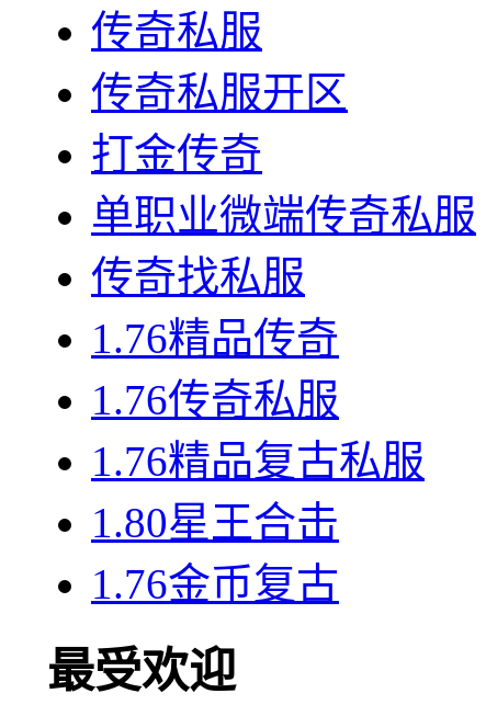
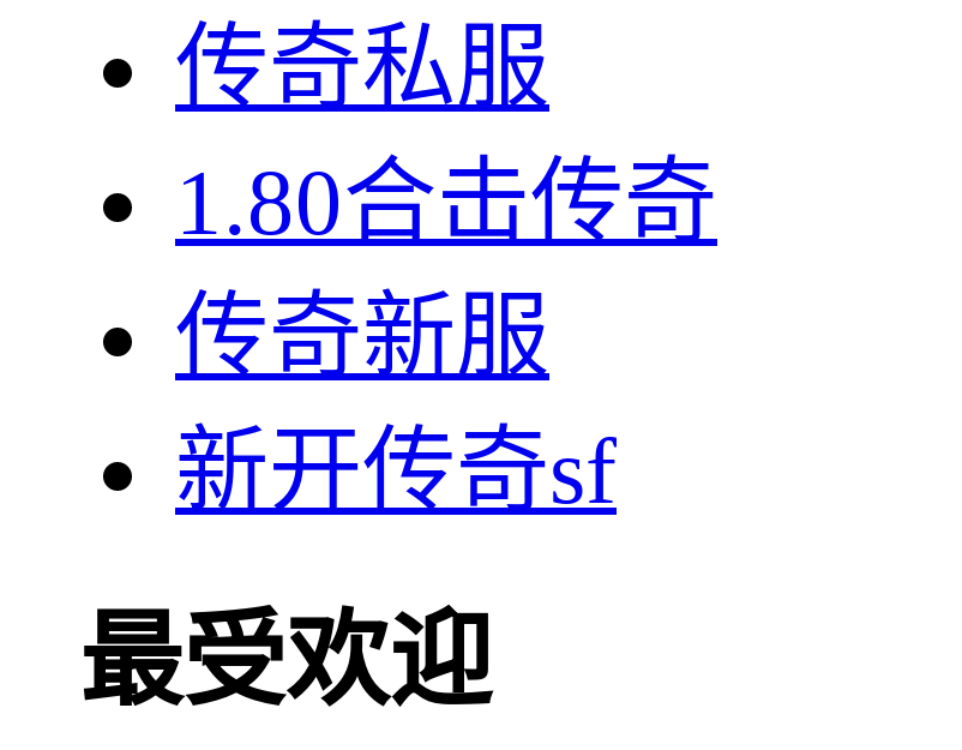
- 传奇私服开区
- 打金传奇
- 单职业微端传奇私服
- 传奇找私服
- 1.76精品传奇
- 1.76传奇私服
- 1.76精品复古私服
- 1.80星王合击
- 1.76金币复古
+ 1.80合击传奇
+ 传奇新服
+ 新开传奇sf
